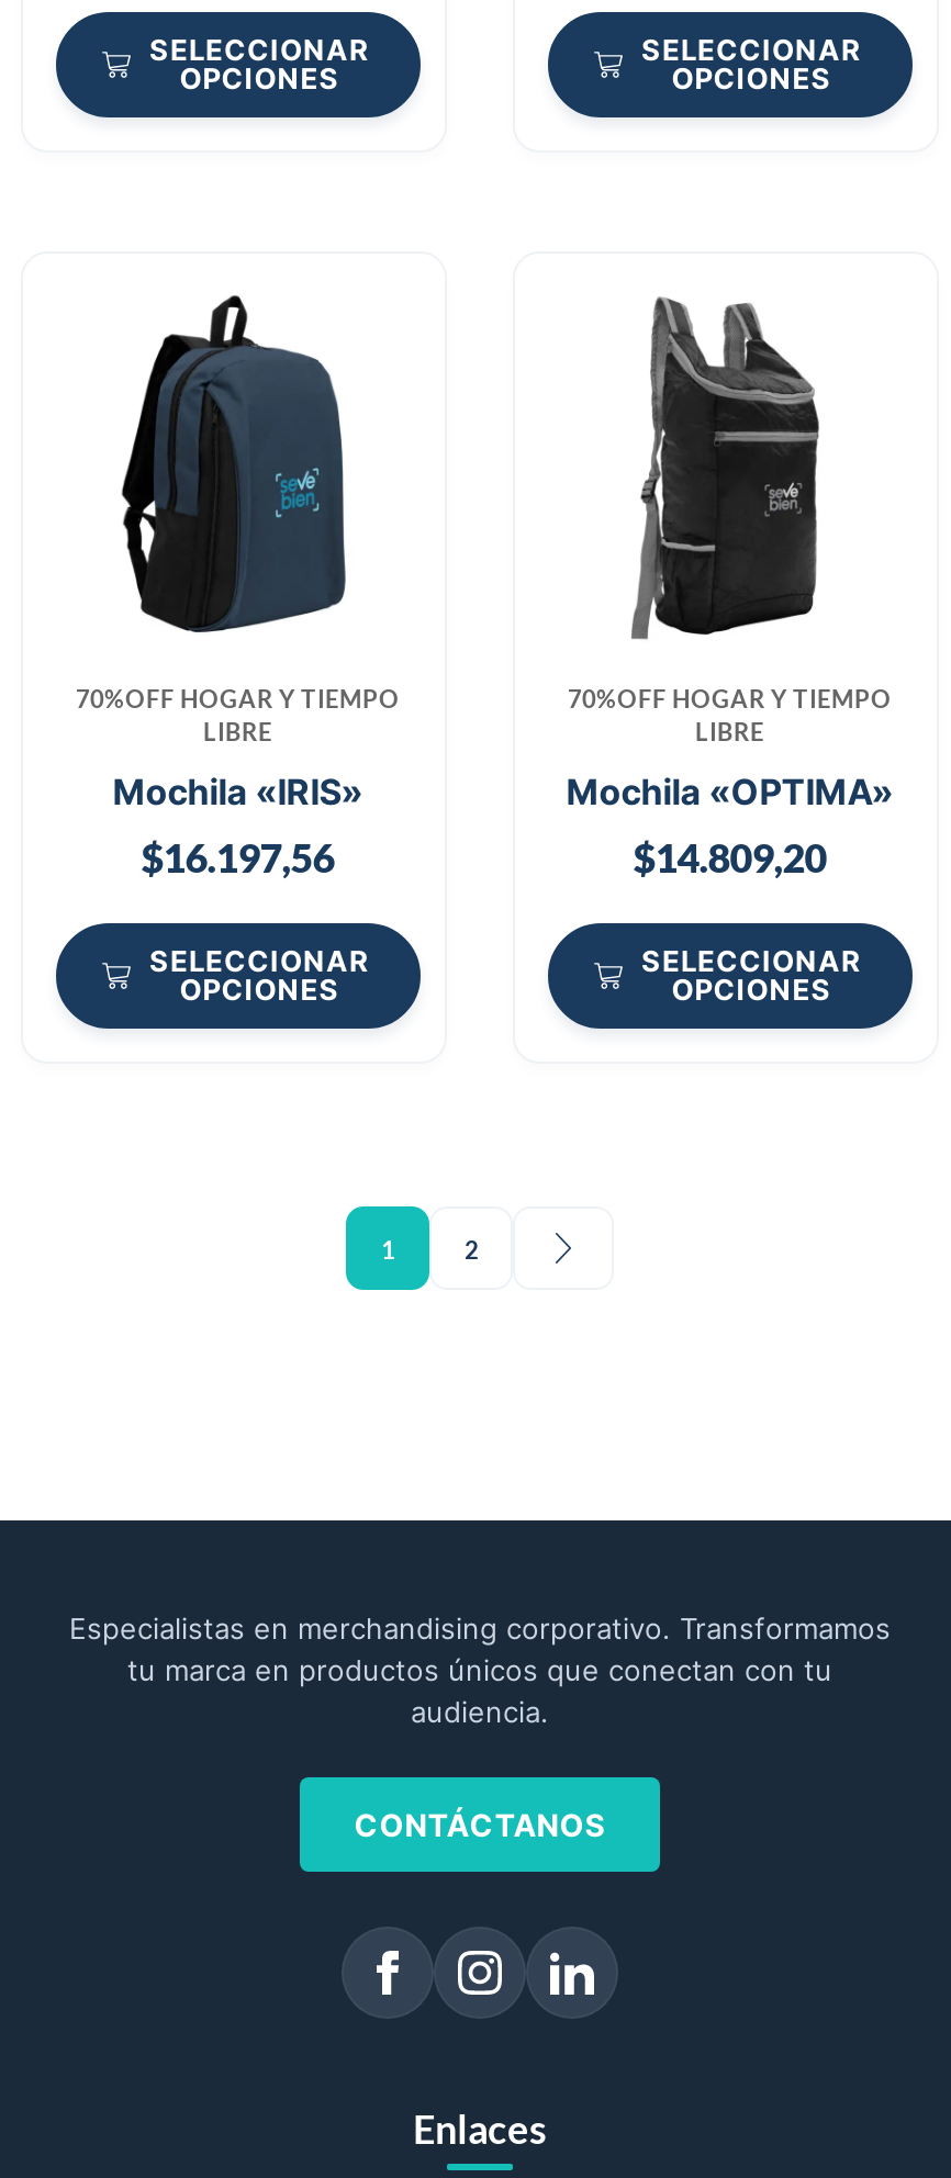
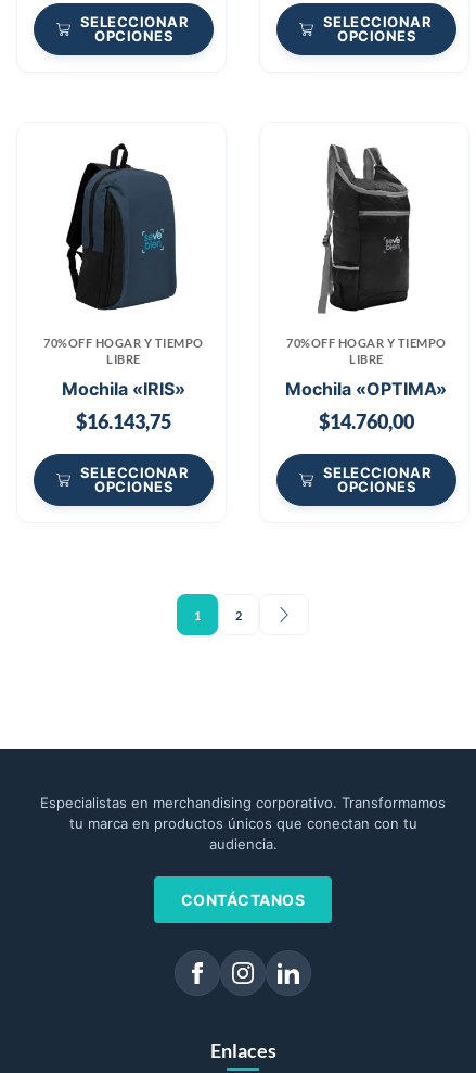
- $16.197,56
+ $16.143,75

- $14.809,20
+ $14.760,00
